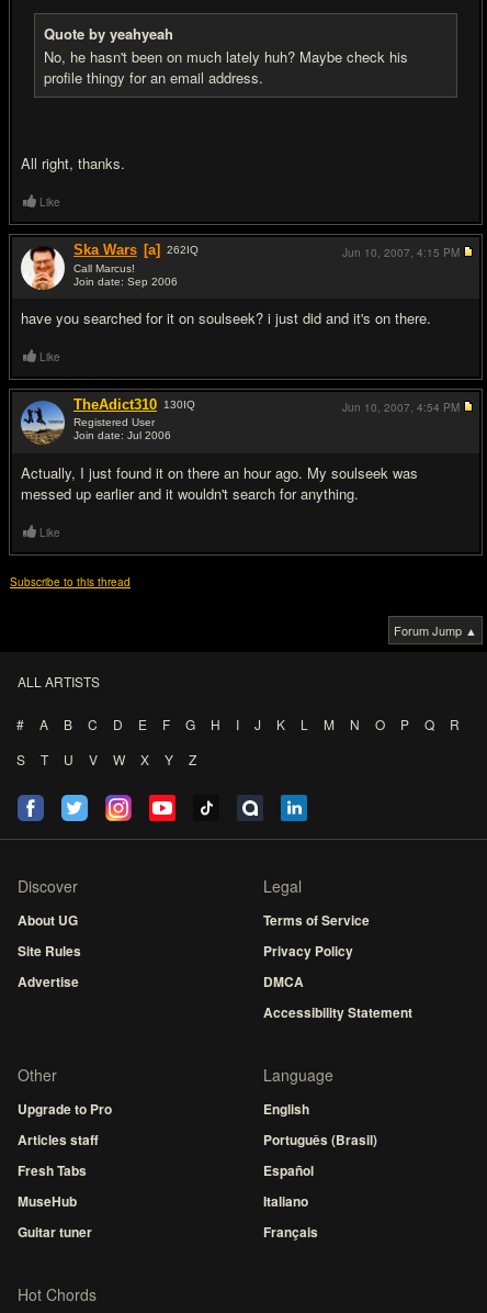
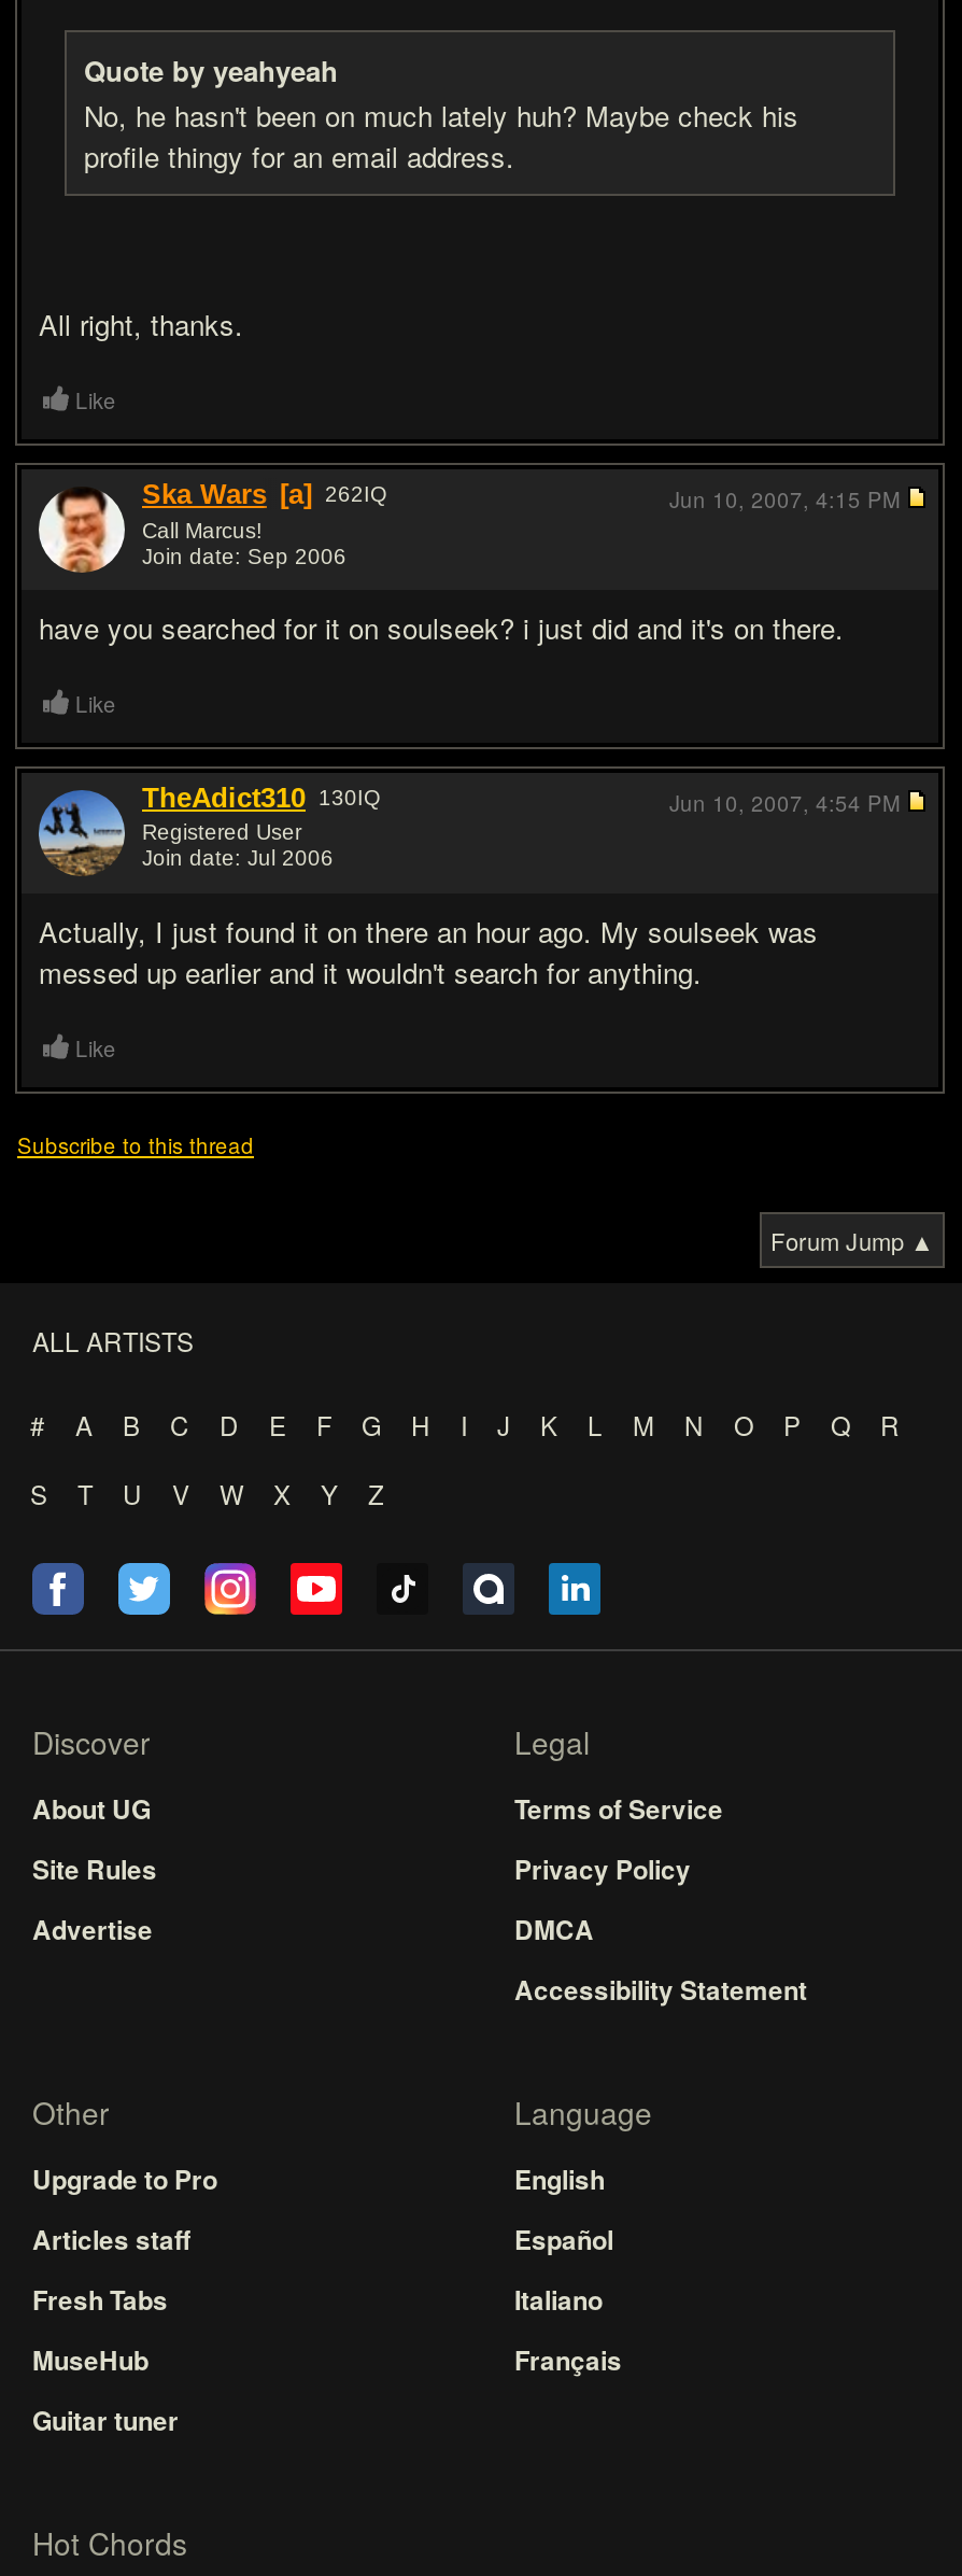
- Português (Brasil)

moved up: Español | Italiano | Français
